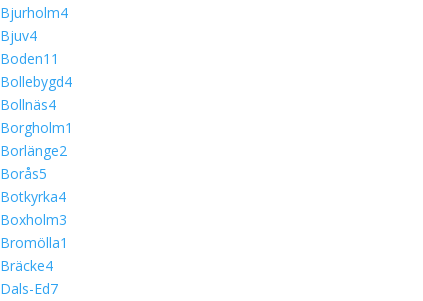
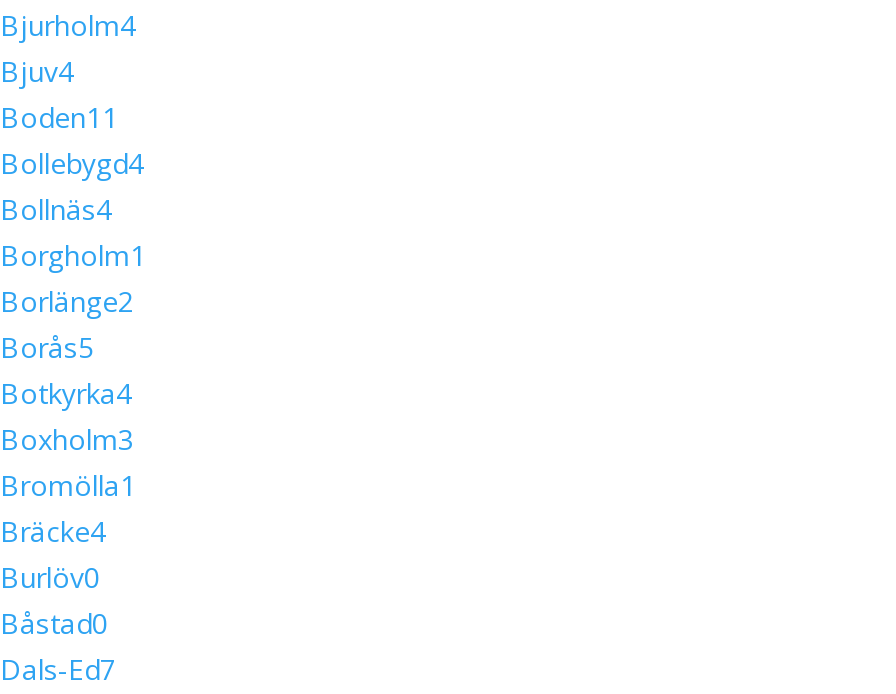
+ Burlöv0
+ Båstad0
